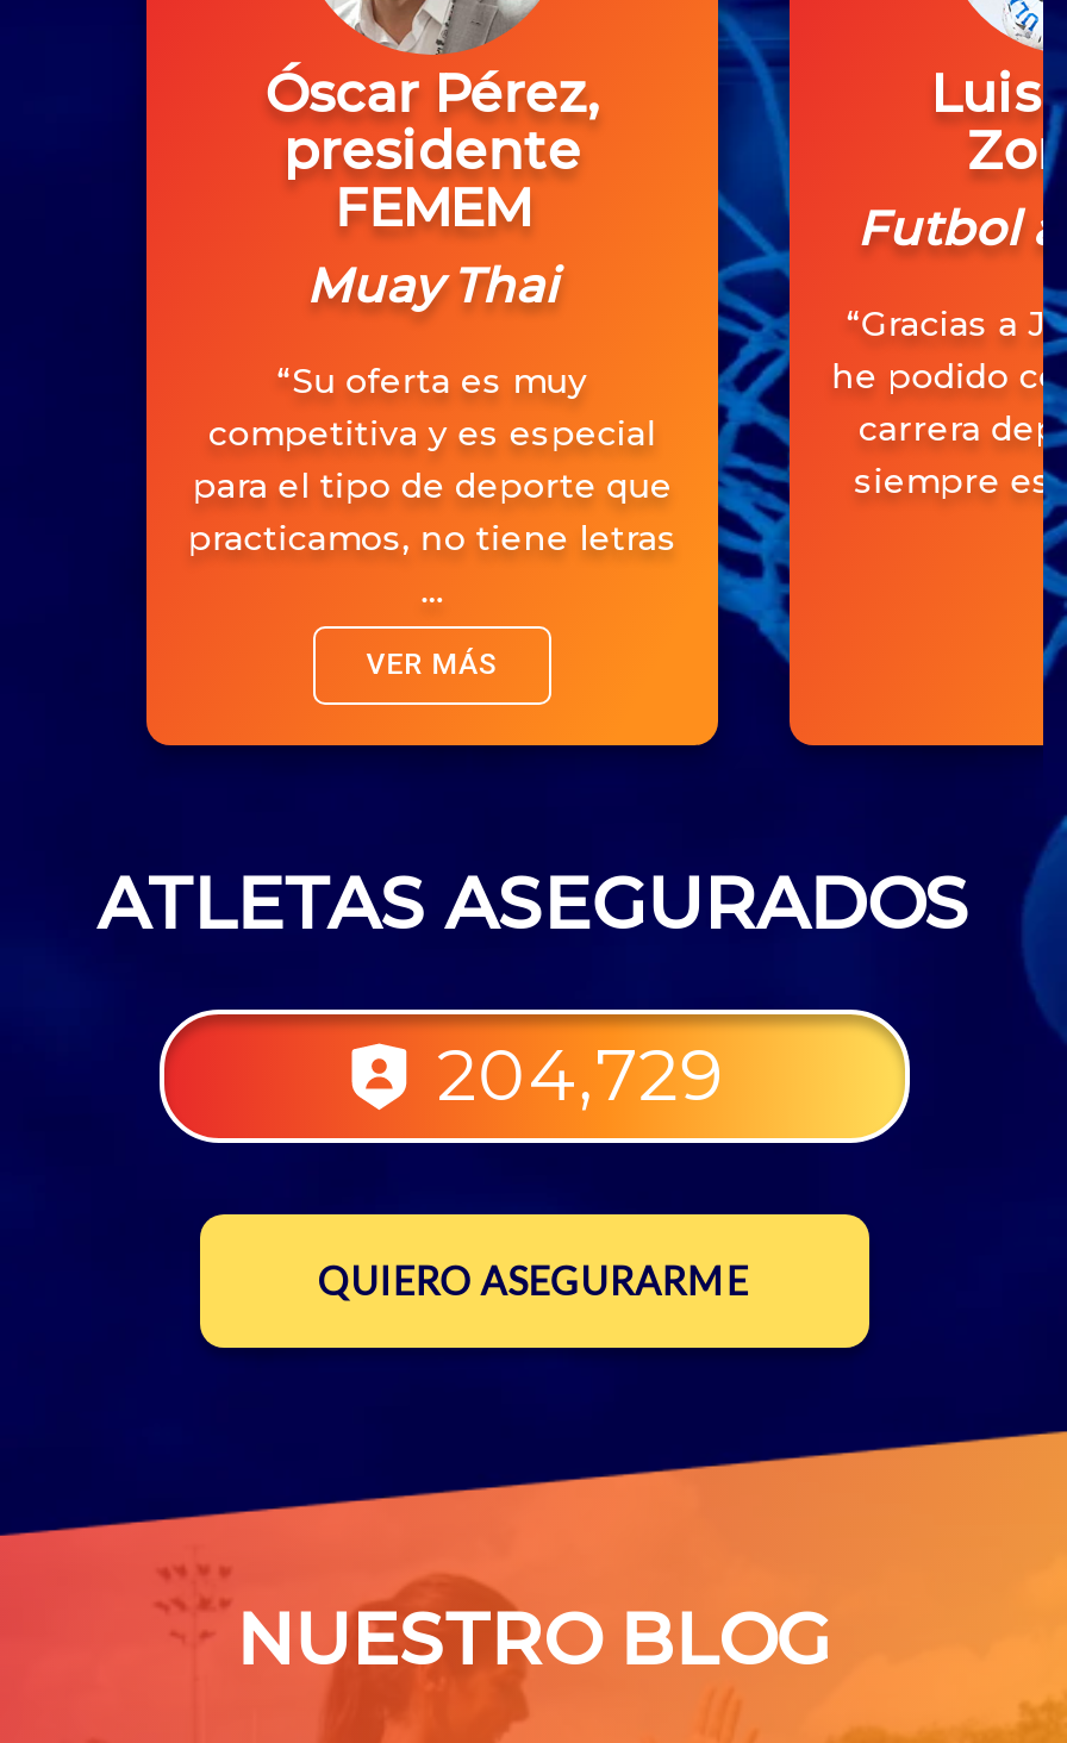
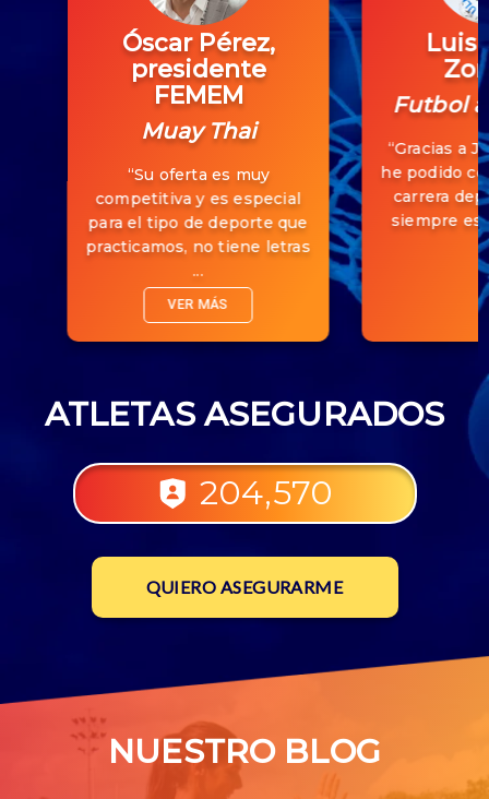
- 204,729
+ 204,570
